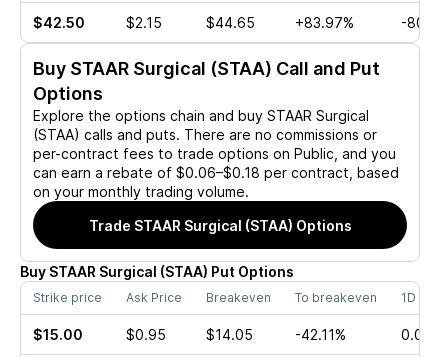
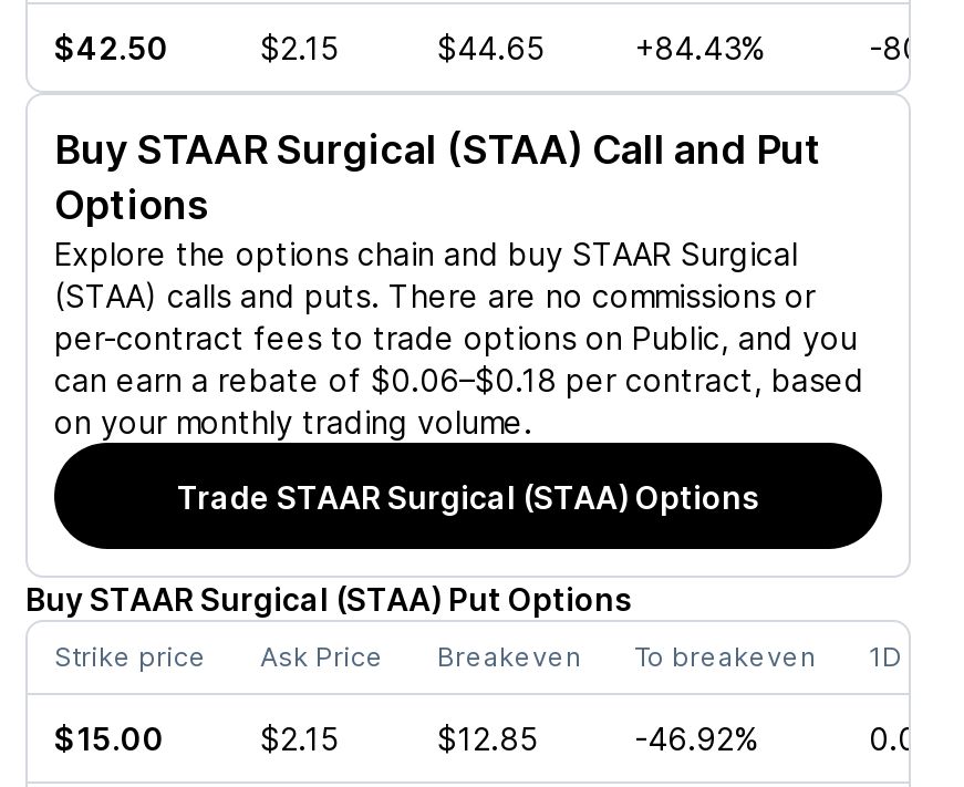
- +83.97%
+ +84.43%

- $0.95
+ $2.15

- $14.05
+ $12.85

- -42.11%
+ -46.92%
